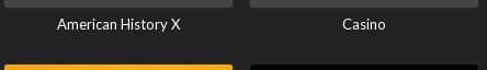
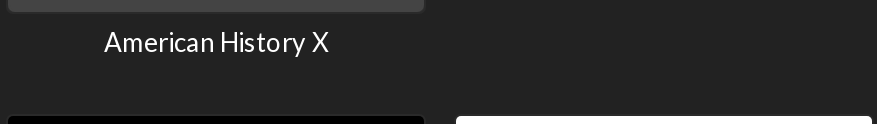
- Casino
